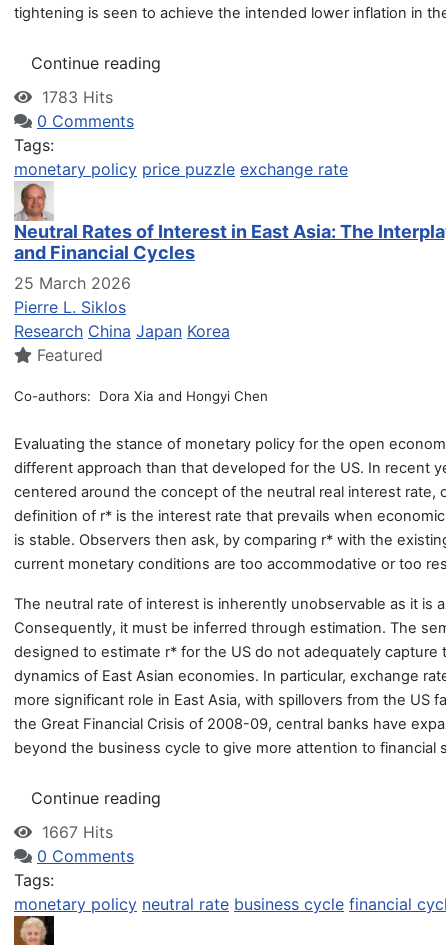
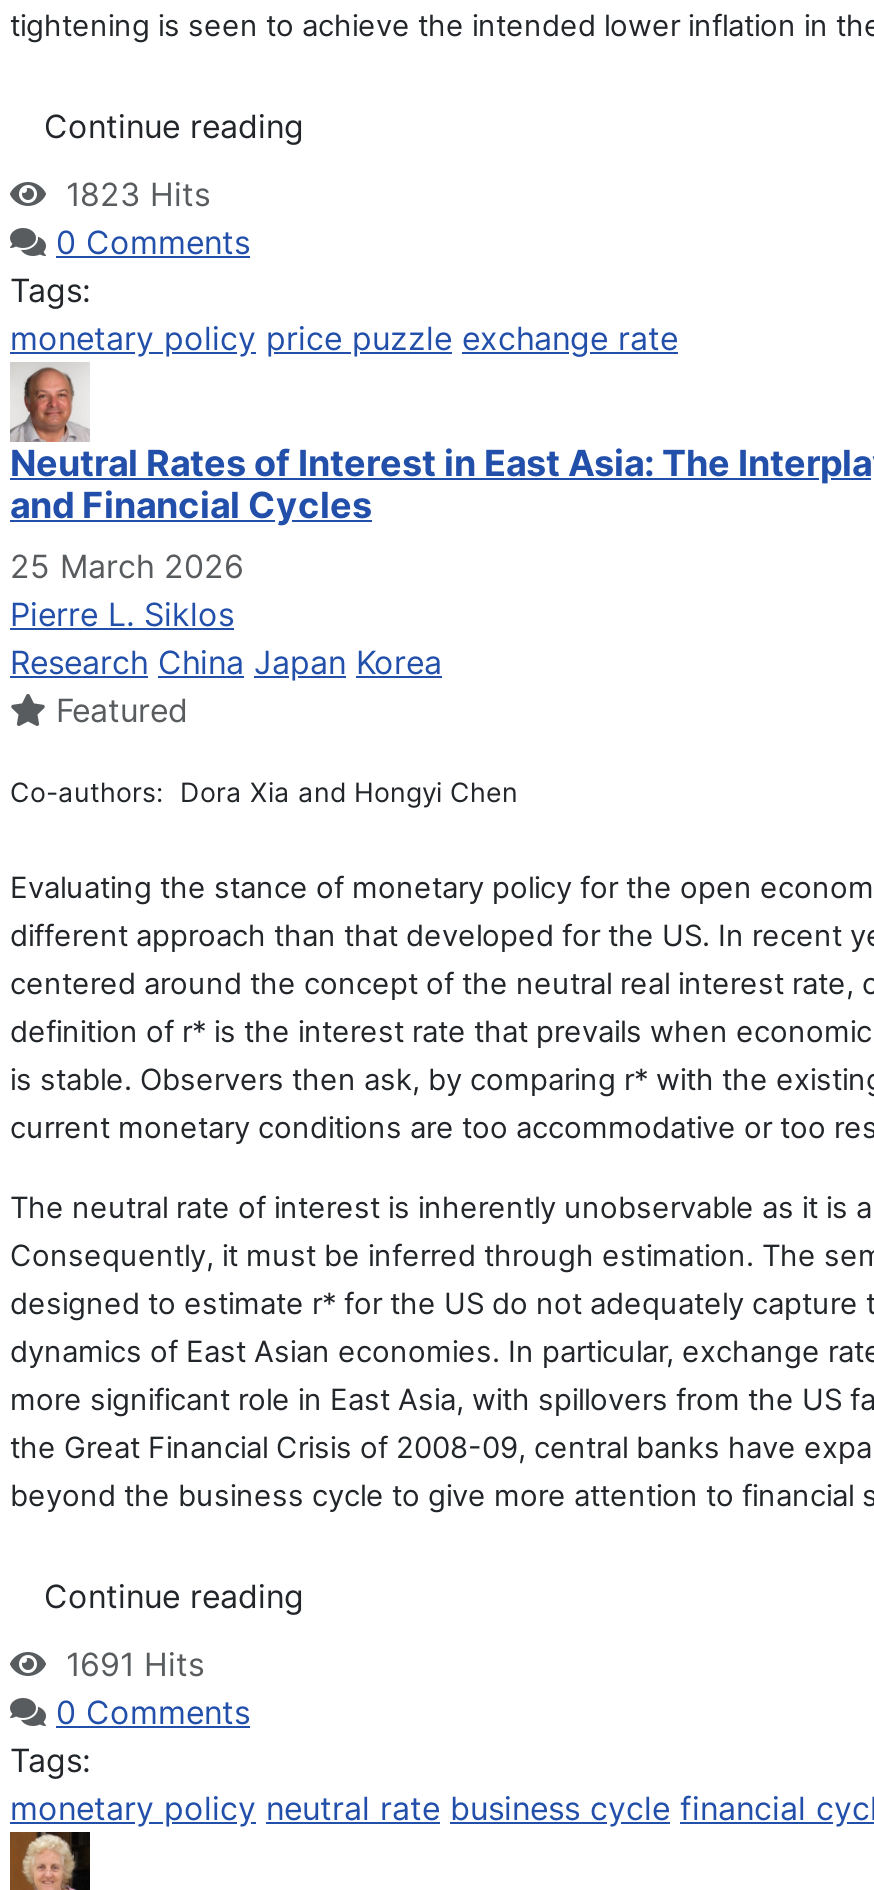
- 1783 Hits
+ 1823 Hits

- 1667 Hits
+ 1691 Hits
